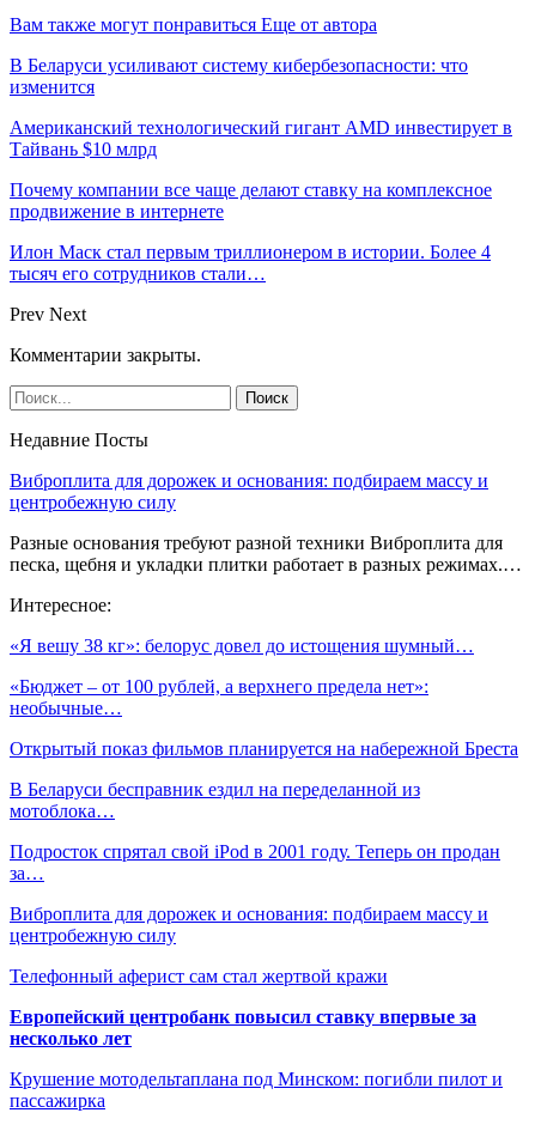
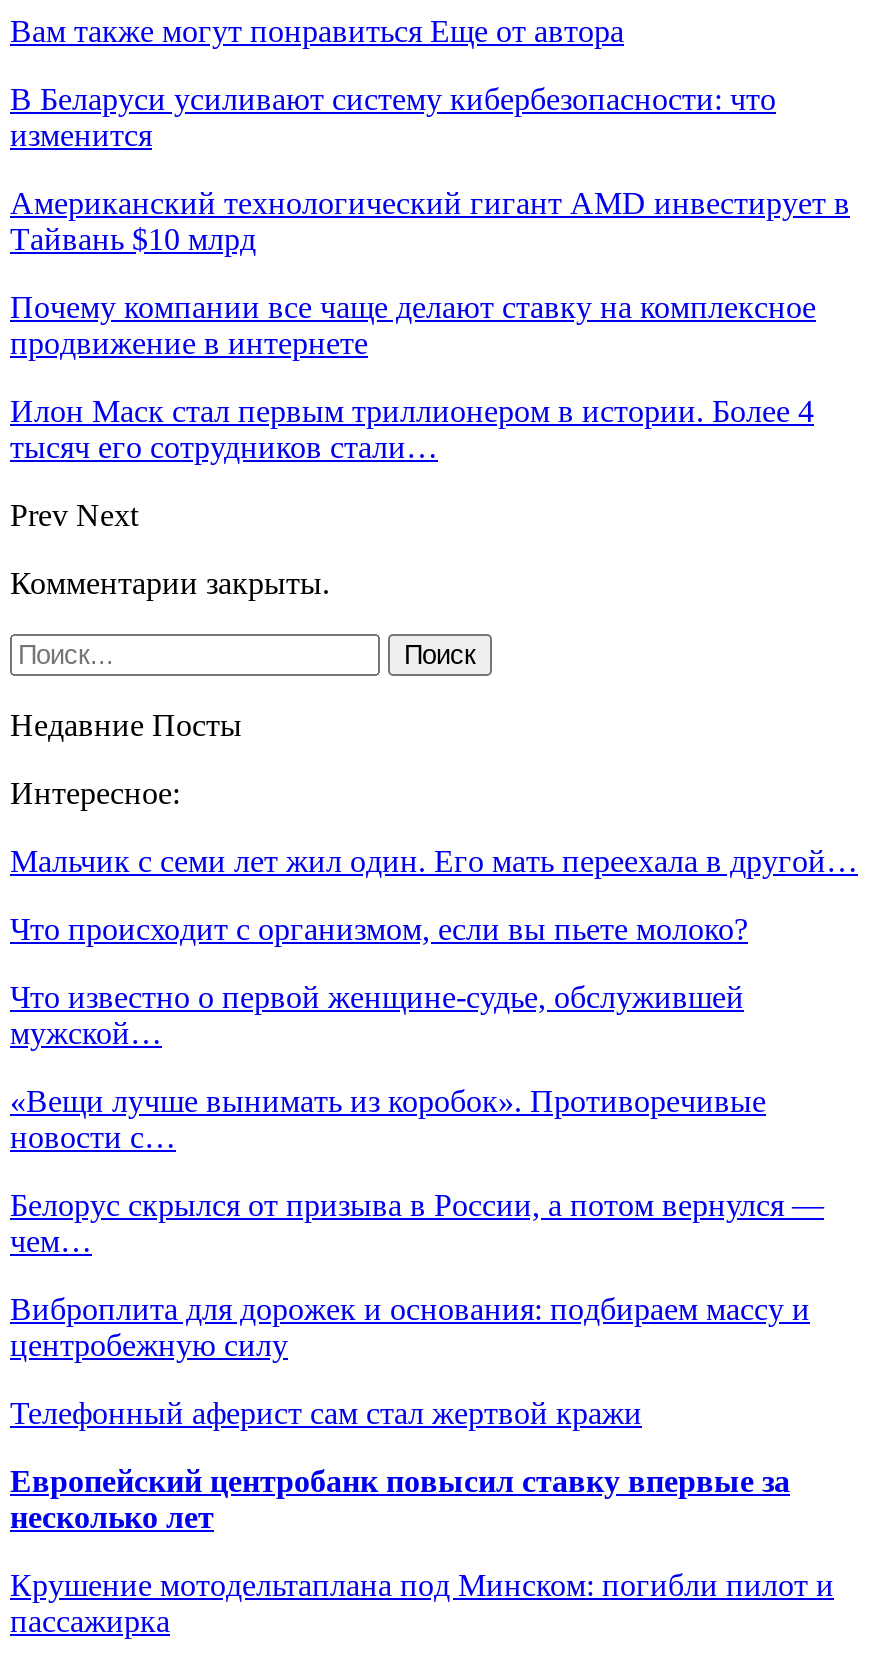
- Виброплита для дорожек и основания: подбираем массу и
- центробежную силу
- Разные основания требуют разной техники Виброплита для
- песка, щебня и укладки плитки работает в разных режимах.…

- «Я вешу 38 кг»: белорус довел до истощения шумный…
+ Мальчик с семи лет жил один. Его мать переехала в другой…

- «Бюджет – от 100 рублей, а верхнего предела нет»:
- необычные…
+ Что происходит с организмом, если вы пьете молоко?

- Открытый показ фильмов планируется на набережной Бреста
+ Что известно о первой женщине-судье, обслужившей
+ мужской…

- В Беларуси бесправник ездил на переделанной из
- мотоблока…
+ «Вещи лучше вынимать из коробок». Противоречивые
+ новости с…

- Подросток спрятал свой iPod в 2001 году. Теперь он продан
- за…
+ Белорус скрылся от призыва в России, а потом вернулся —
+ чем…
